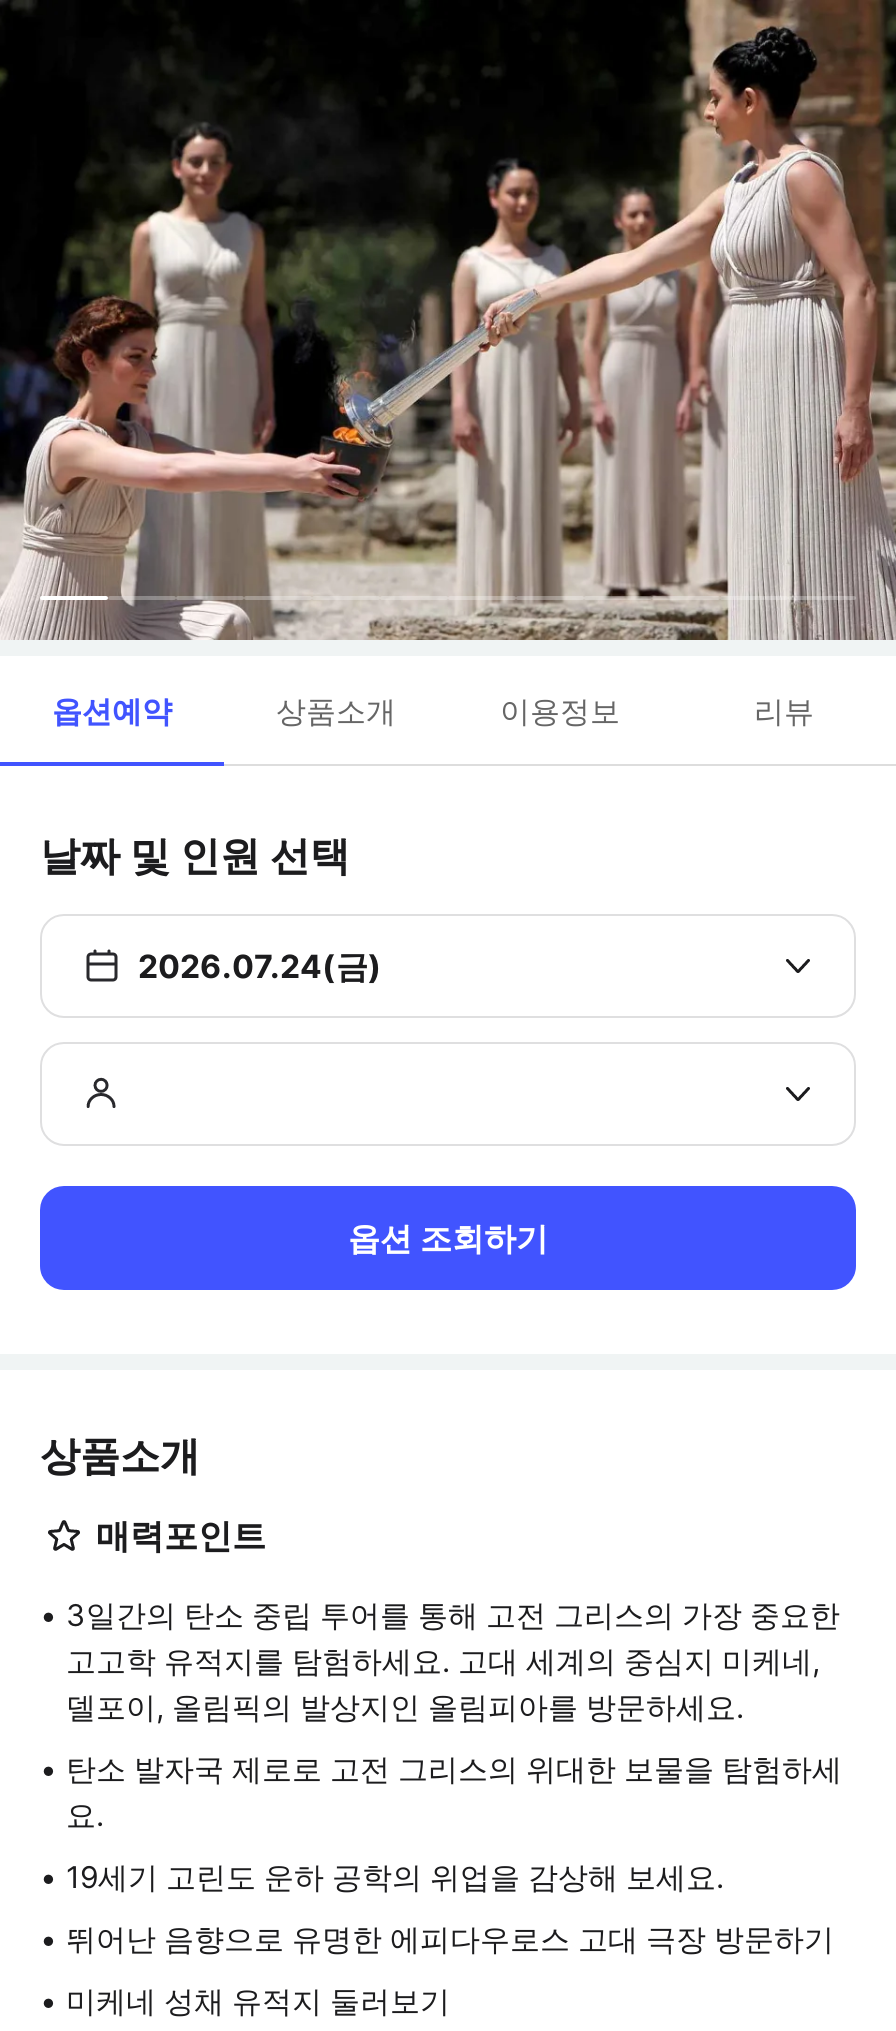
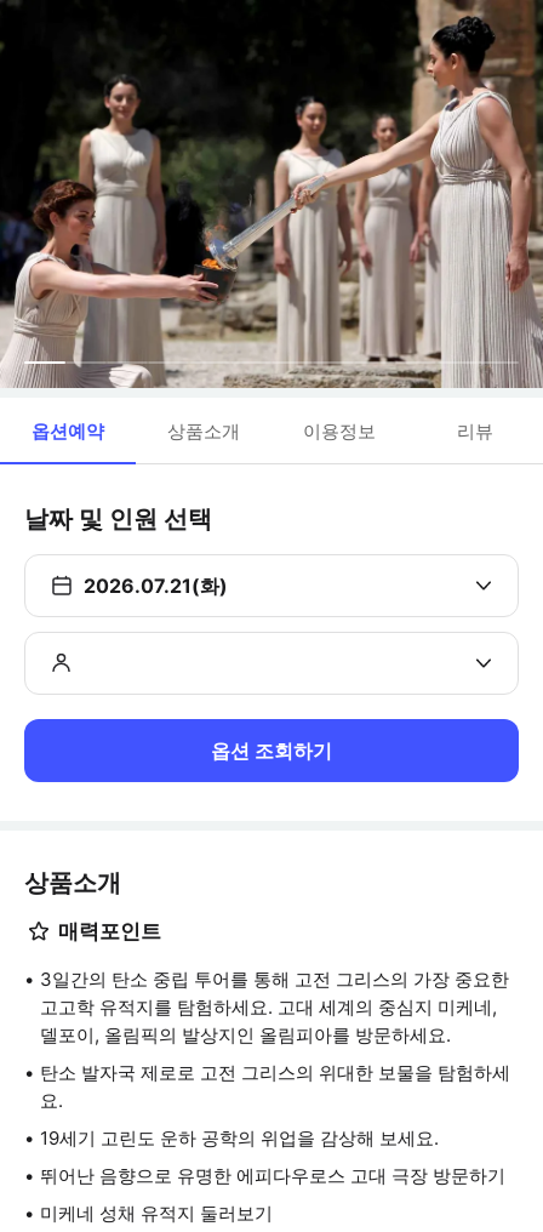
- 2026.07.24(금)
+ 2026.07.21(화)
